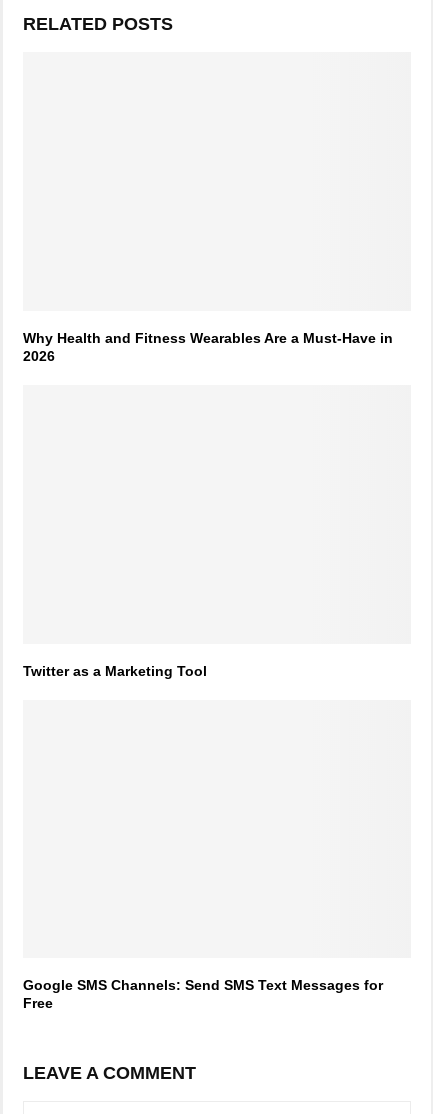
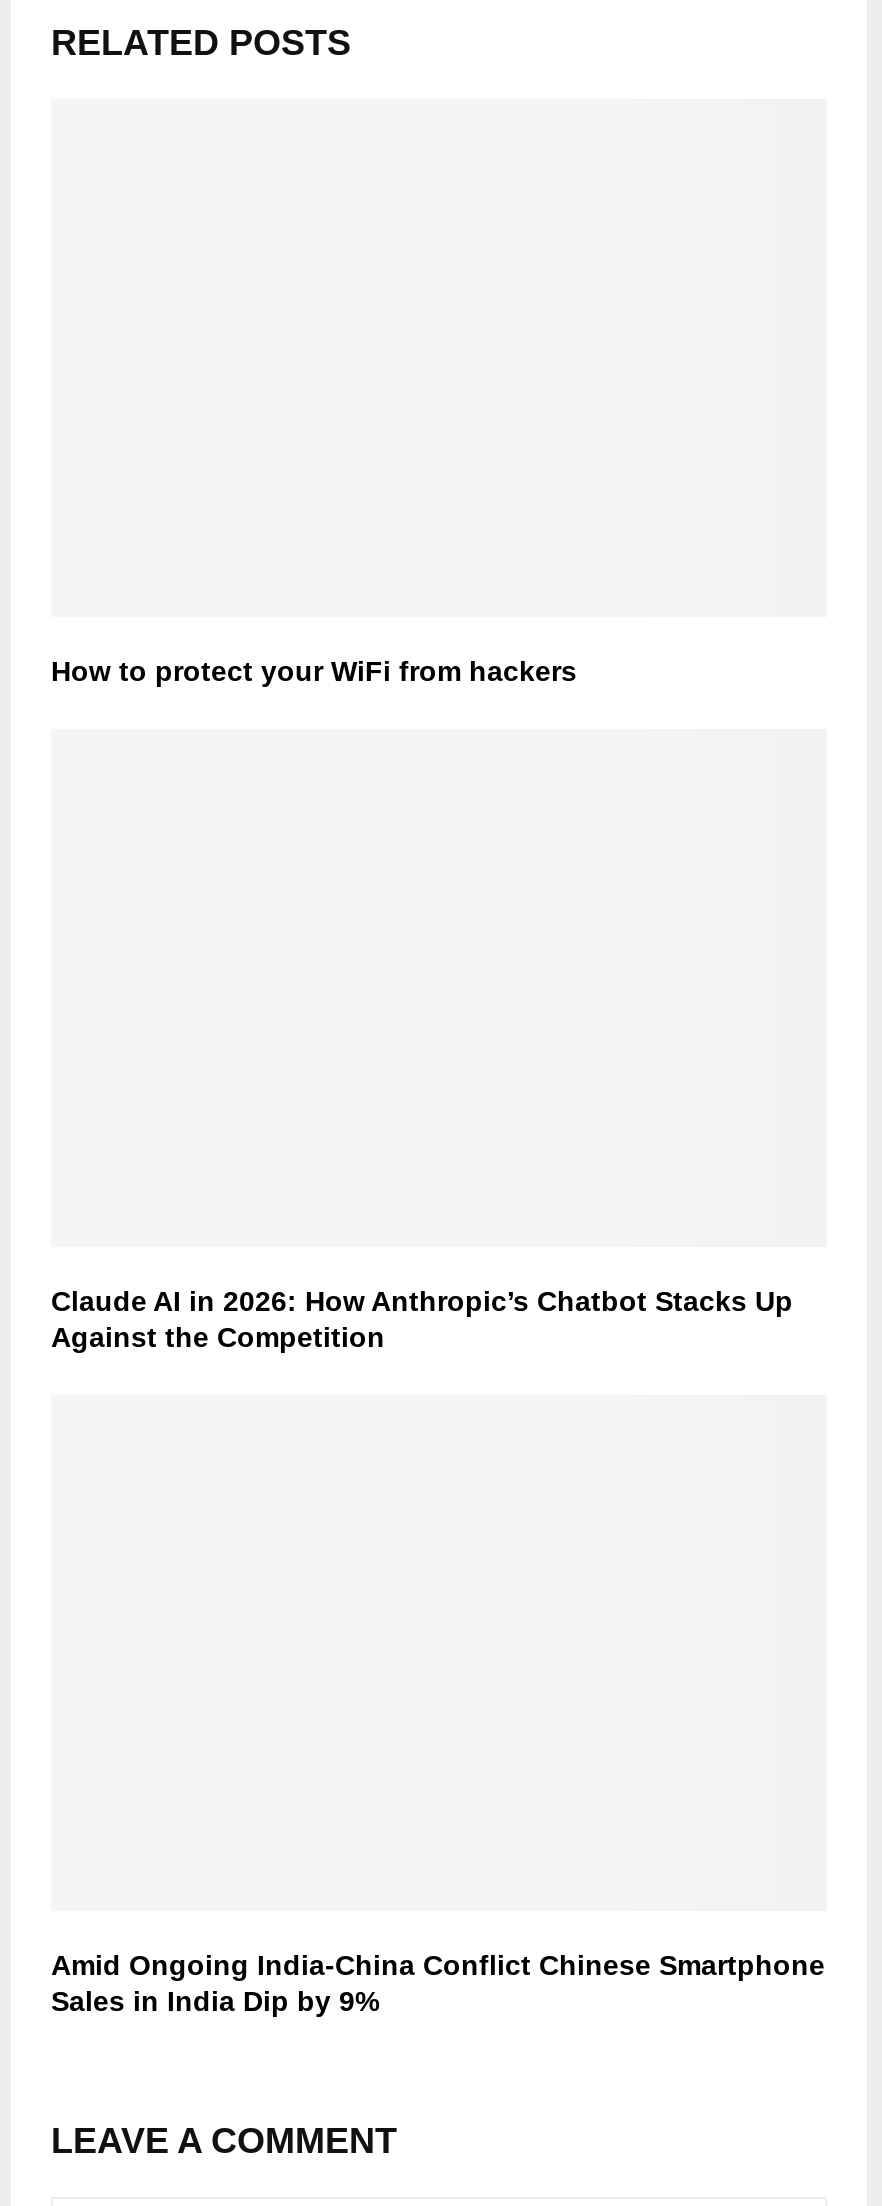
- Why Health and Fitness Wearables Are a Must-Have in
- 2026
+ How to protect your WiFi from hackers

- Twitter as a Marketing Tool
+ Claude AI in 2026: How Anthropic’s Chatbot Stacks Up
+ Against the Competition

- Google SMS Channels: Send SMS Text Messages for
- Free
+ Amid Ongoing India-China Conflict Chinese Smartphone
+ Sales in India Dip by 9%
